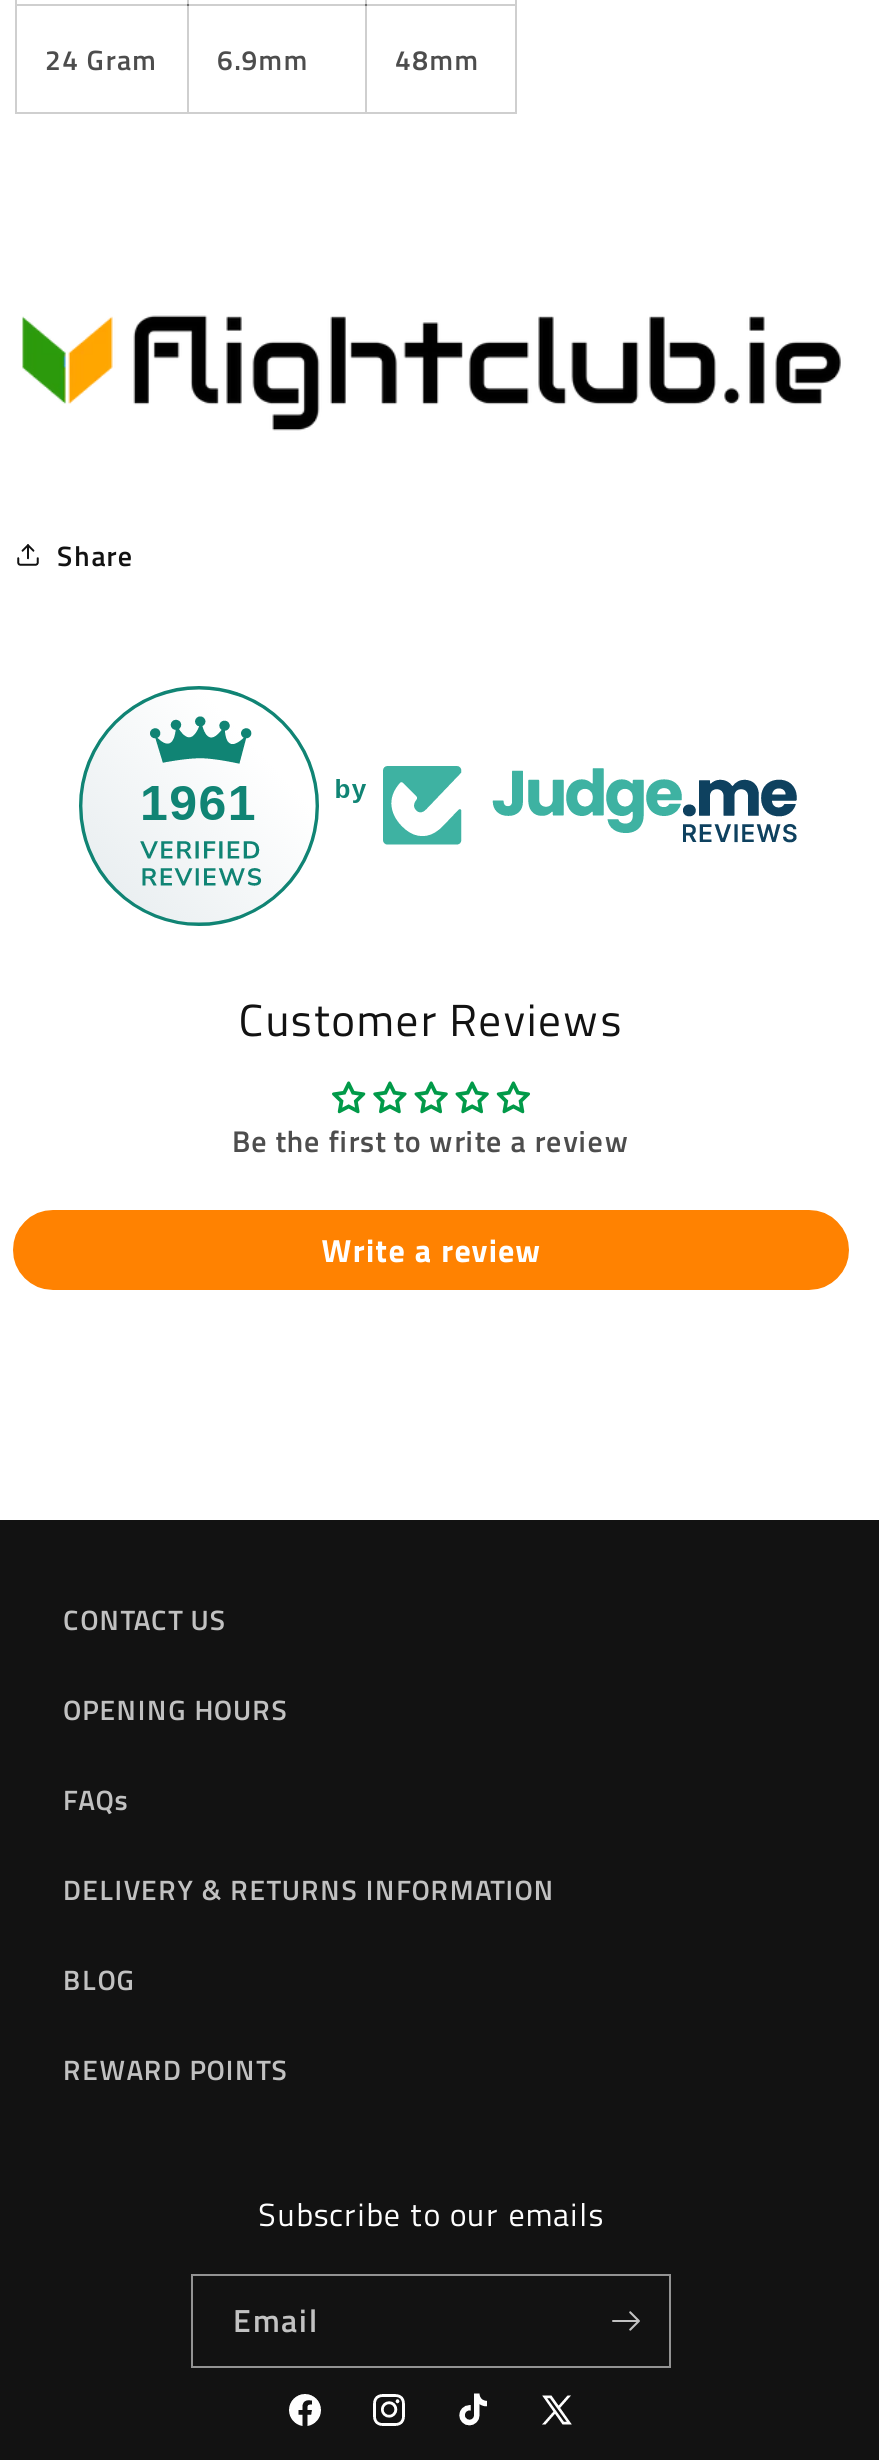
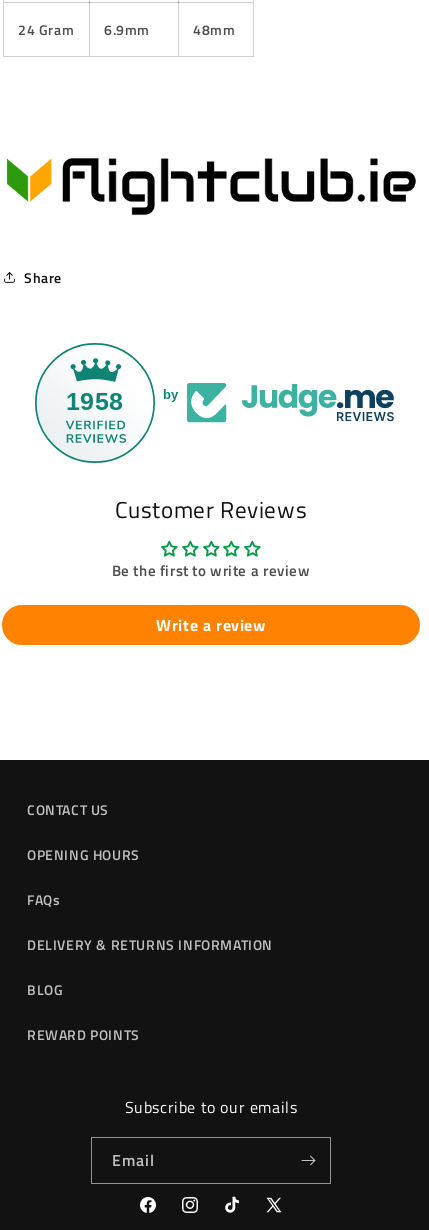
- 1961
+ 1958
